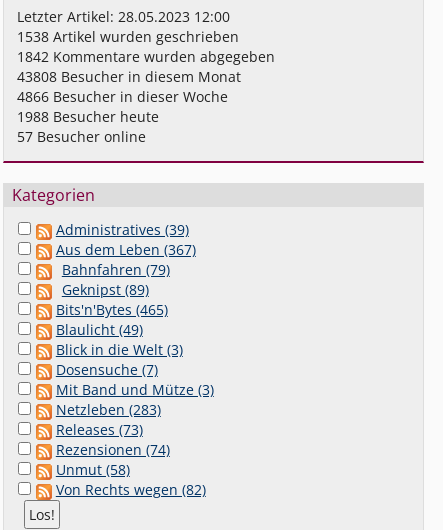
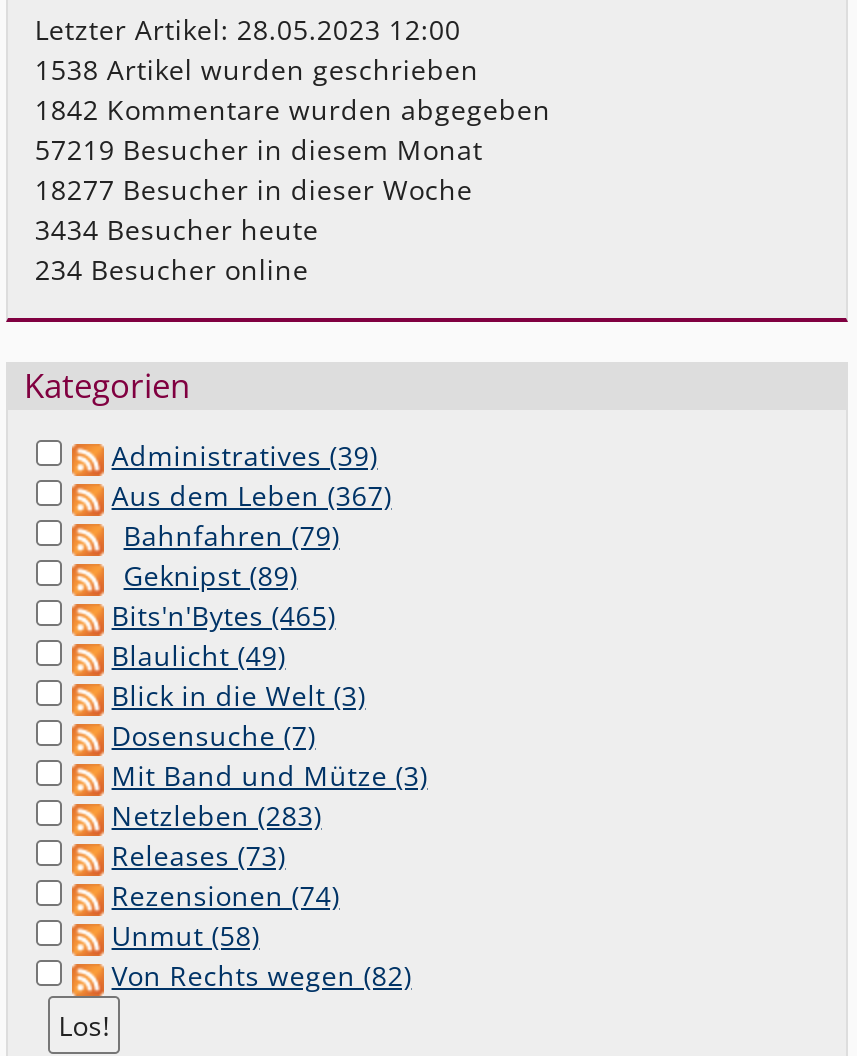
- 43808 Besucher in diesem Monat
+ 57219 Besucher in diesem Monat

- 4866 Besucher in dieser Woche
+ 18277 Besucher in dieser Woche

- 1988 Besucher heute
+ 3434 Besucher heute

- 57 Besucher online
+ 234 Besucher online
